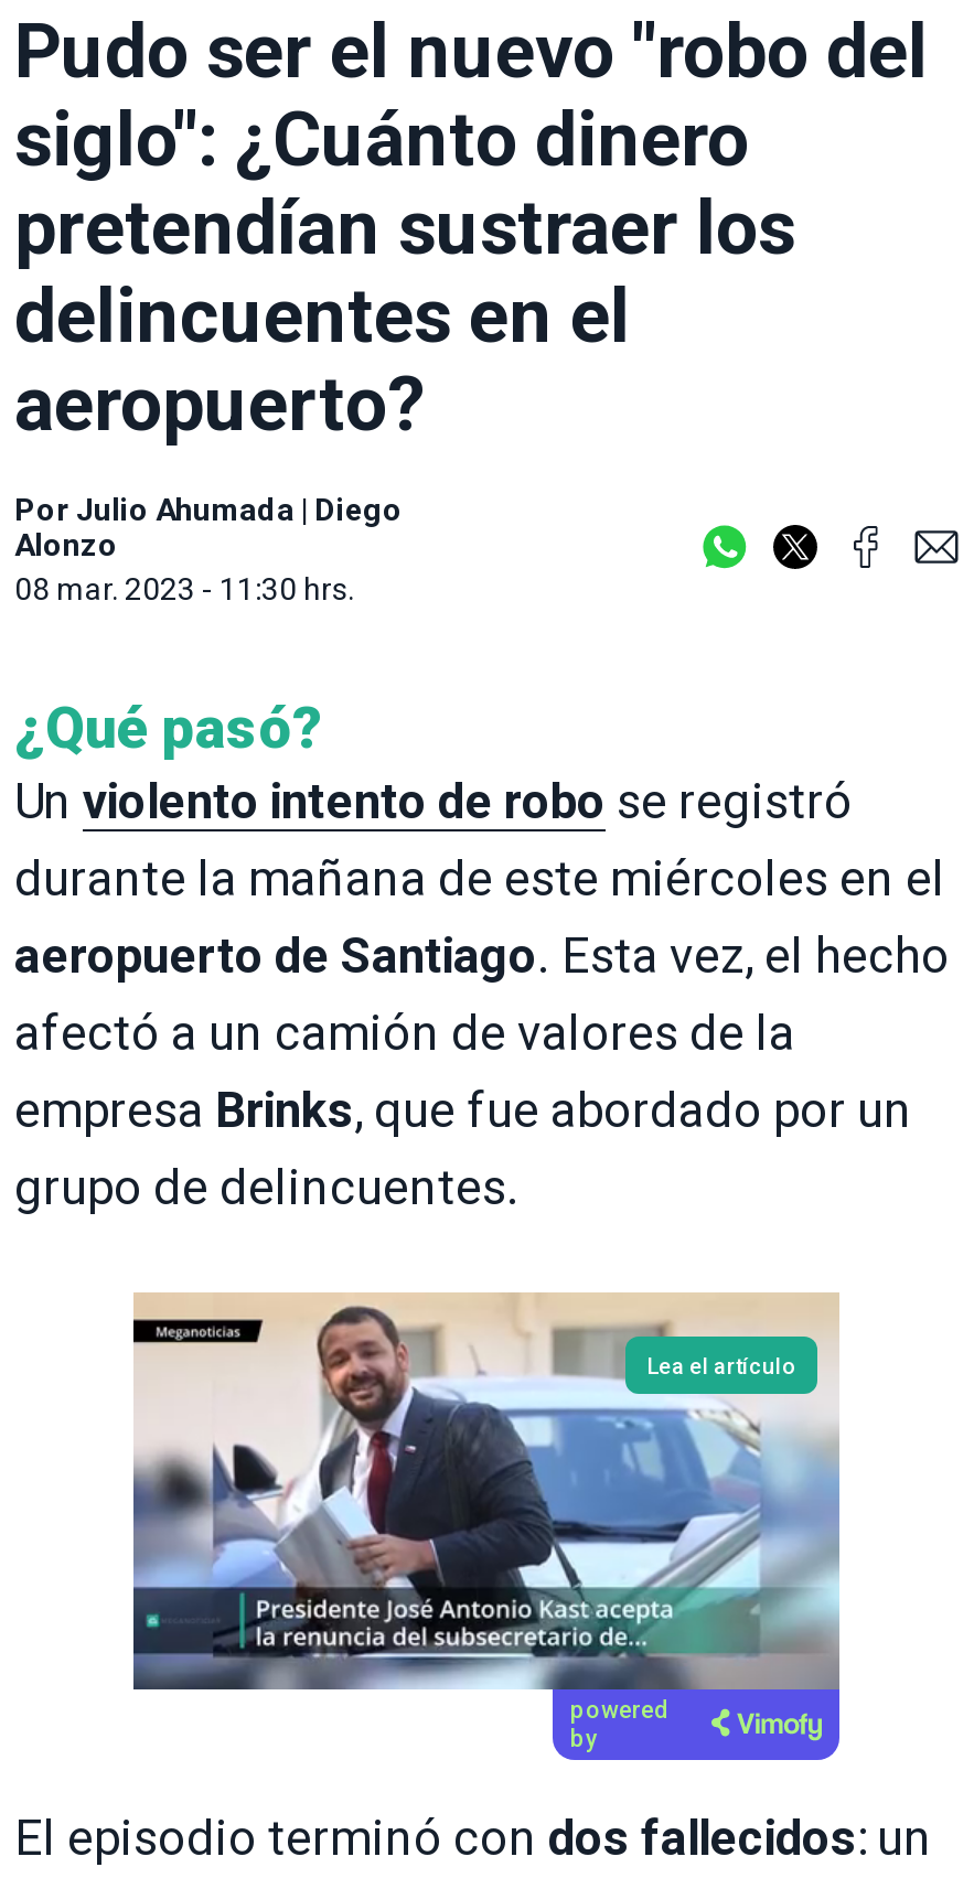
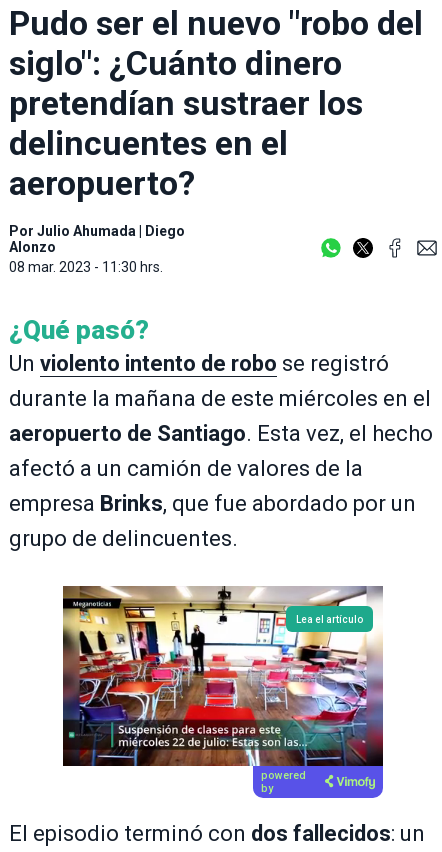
- [image]
+ [image]
